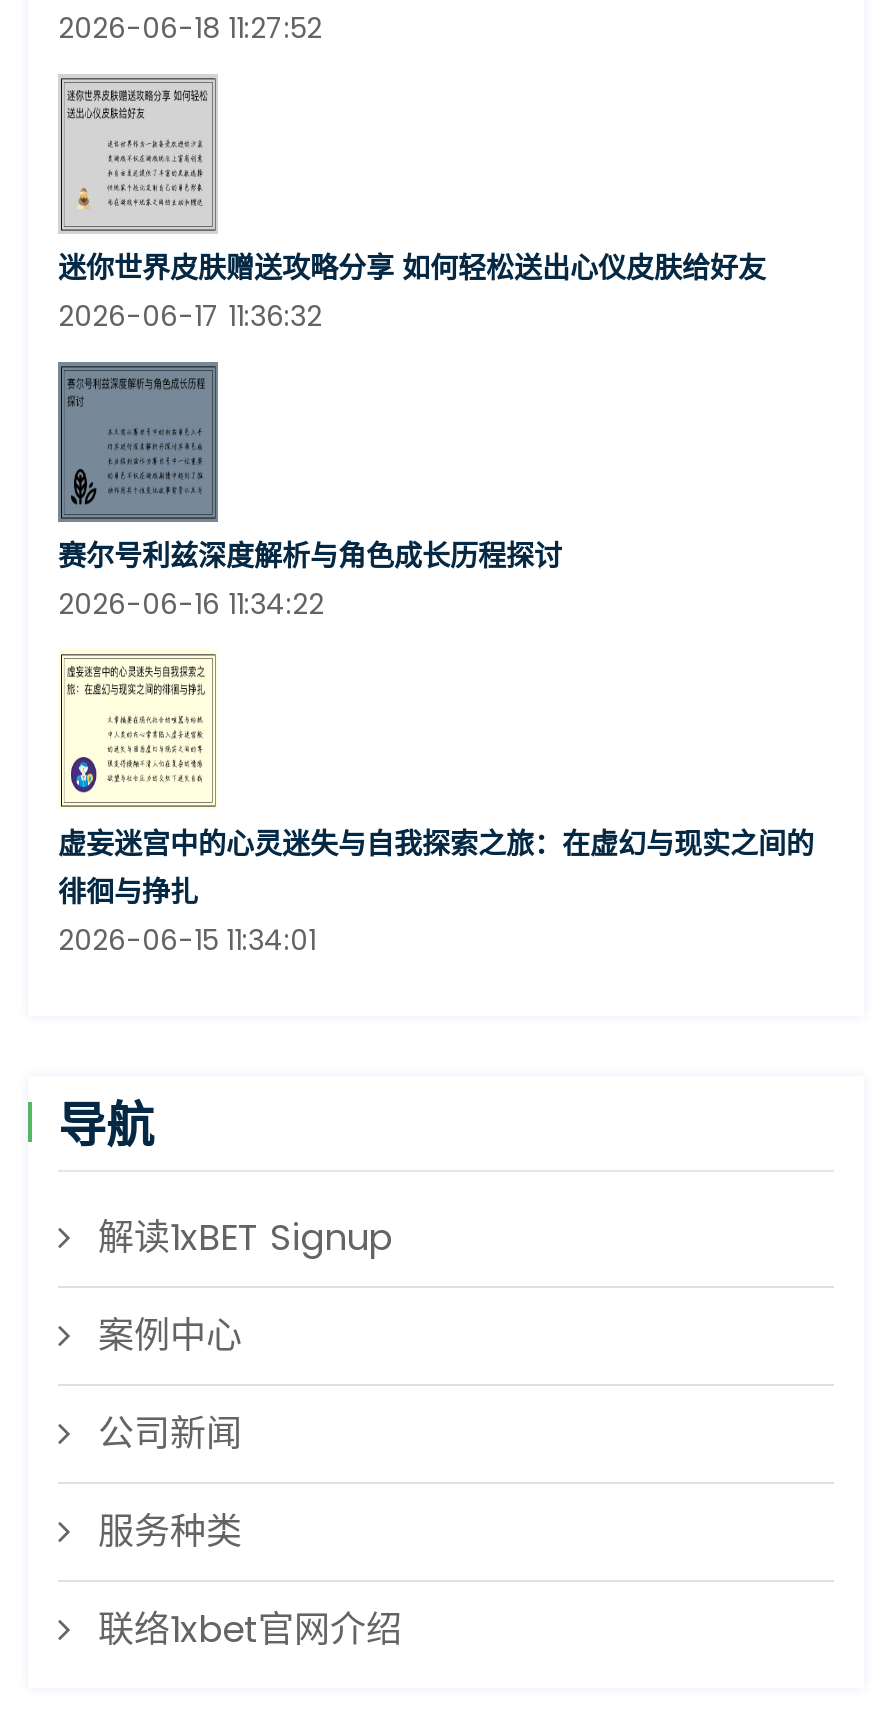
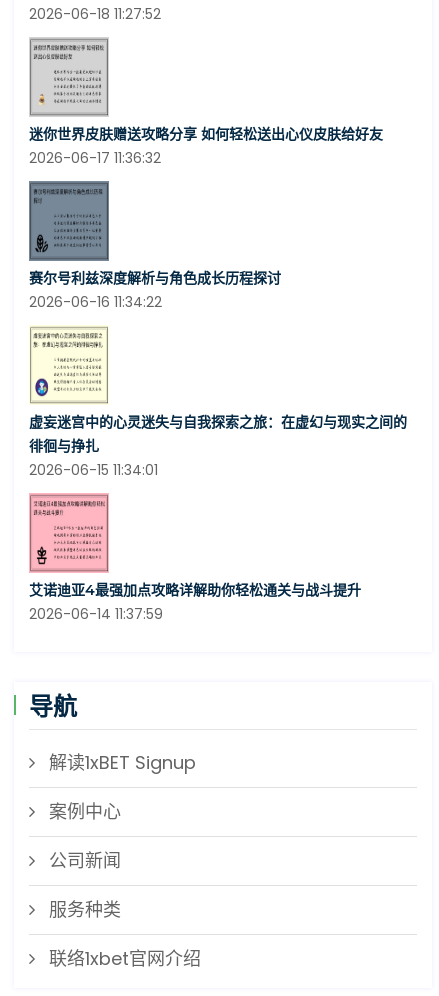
+ [image]
+ 艾诺迪亚4最强加点攻略详解助你轻松通关与战斗提升
+ 2026-06-14 11:37:59
